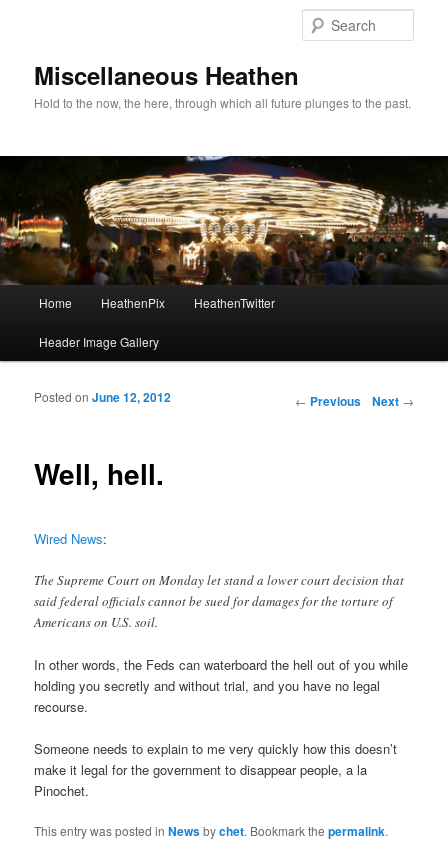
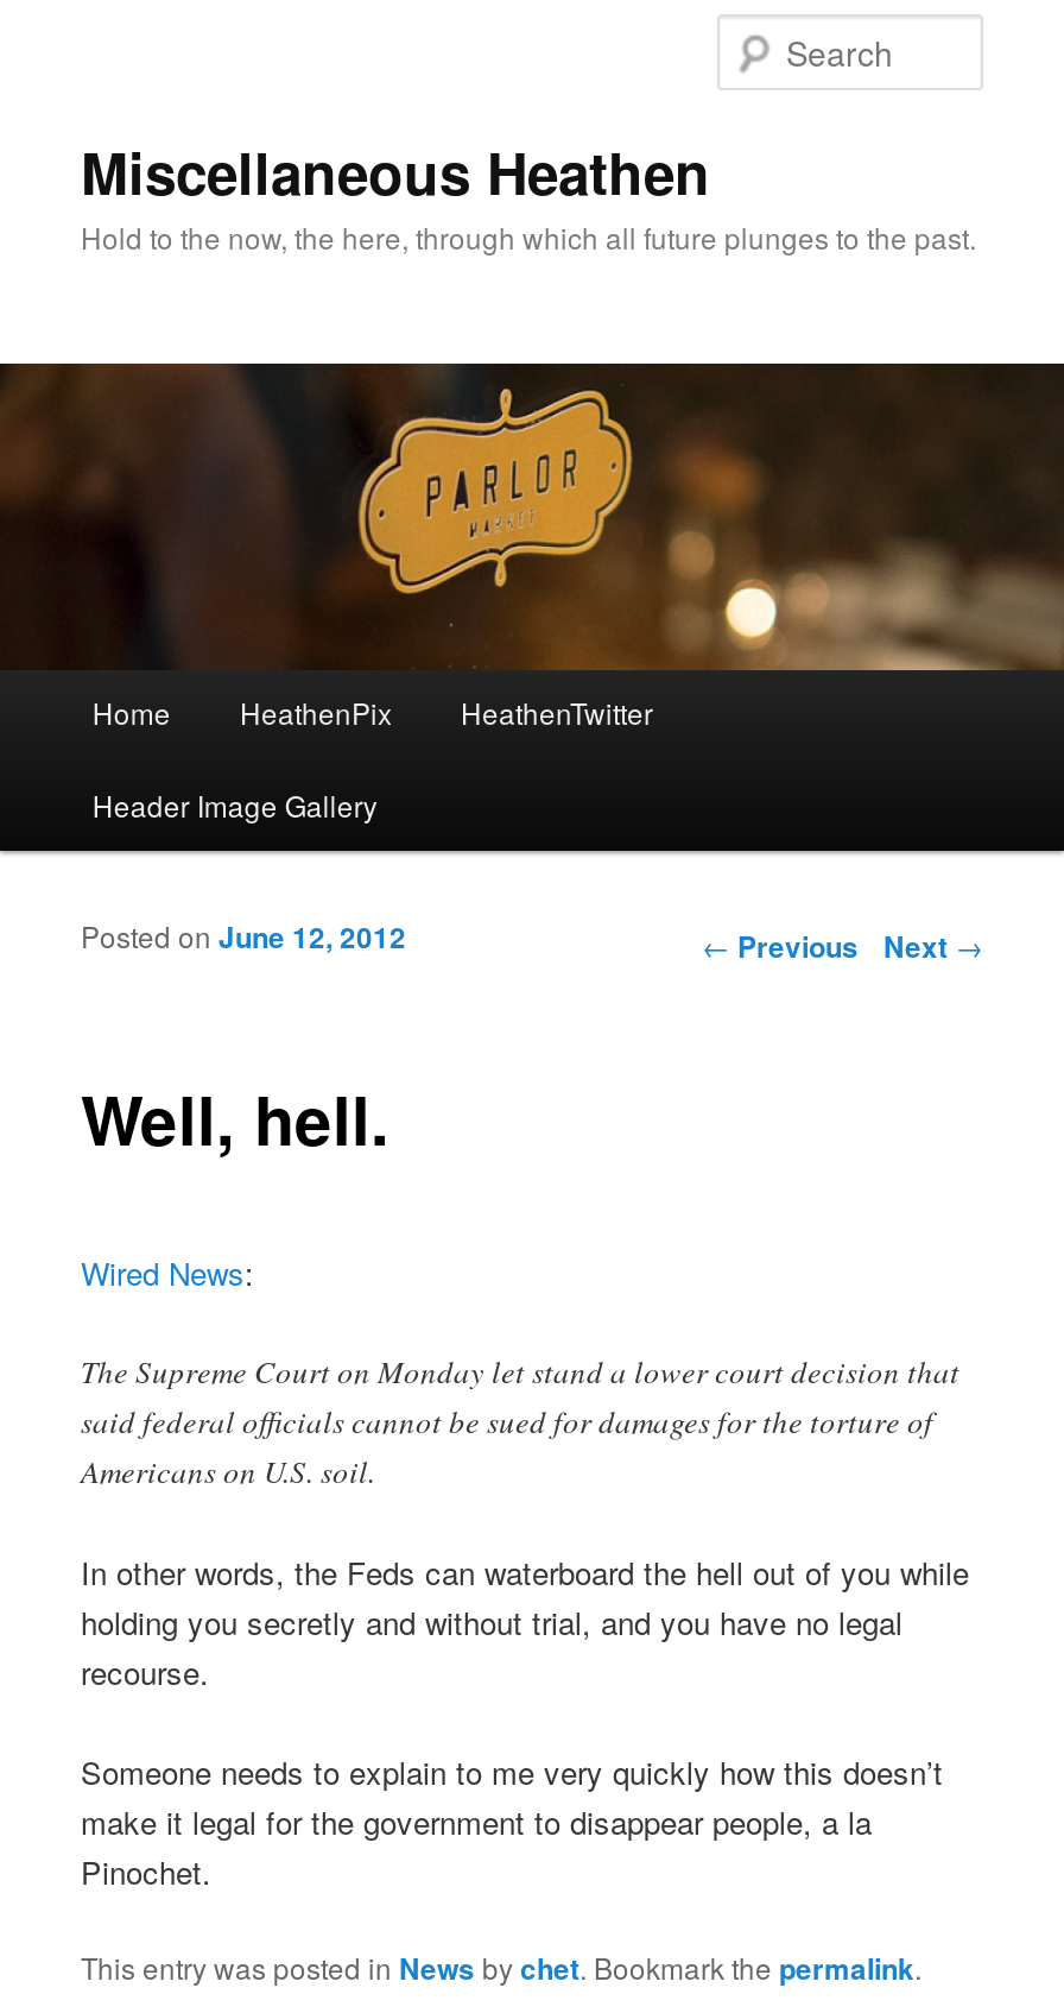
- [image]
+ [image]
